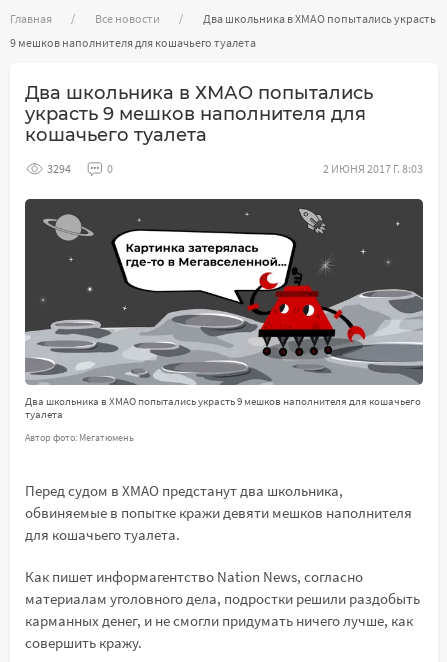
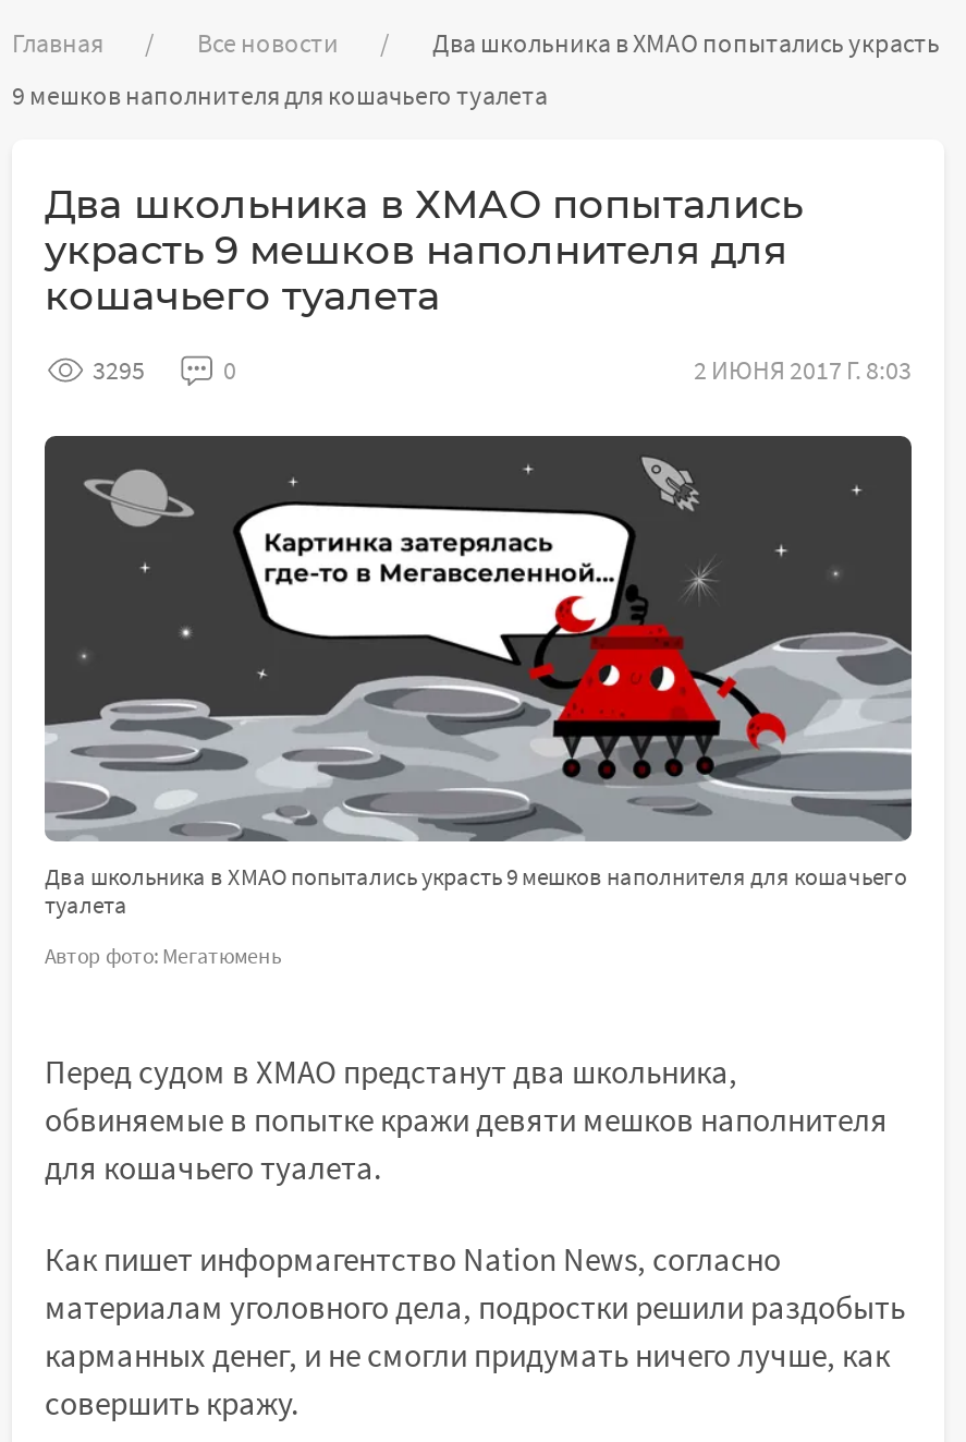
- 3294
+ 3295
